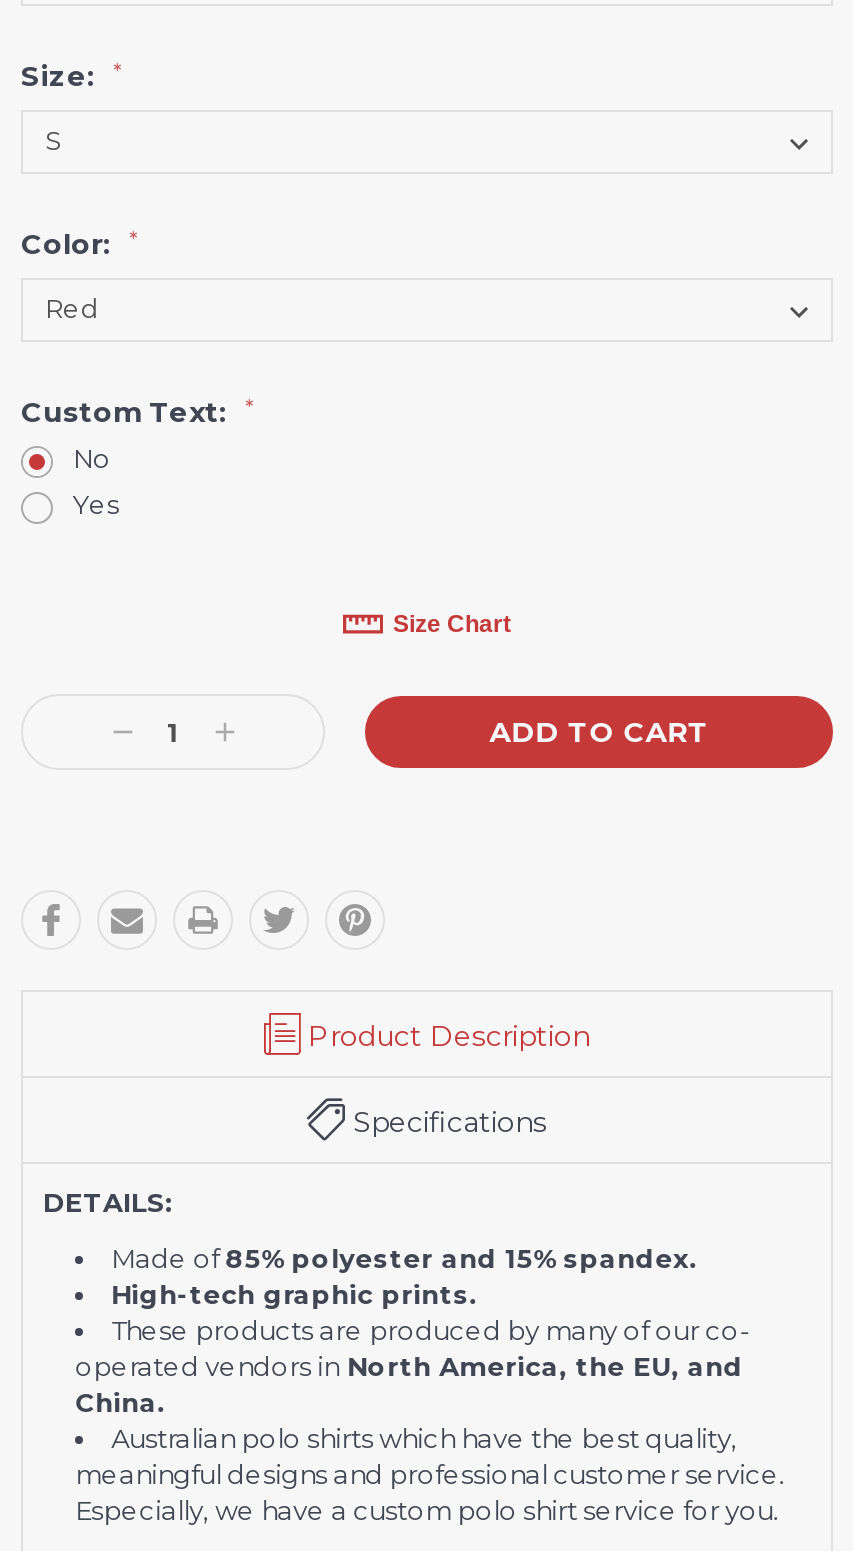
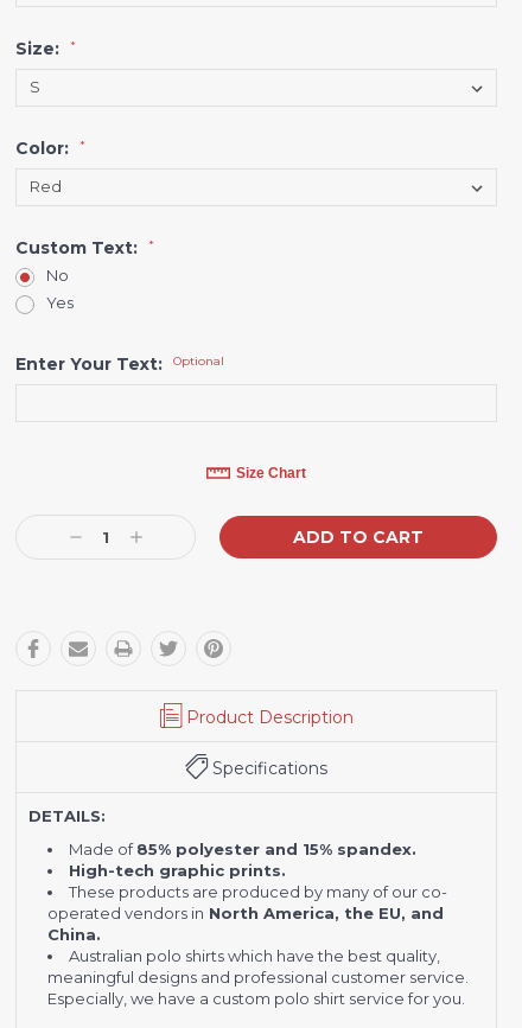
+ Enter Your Text: Optional
